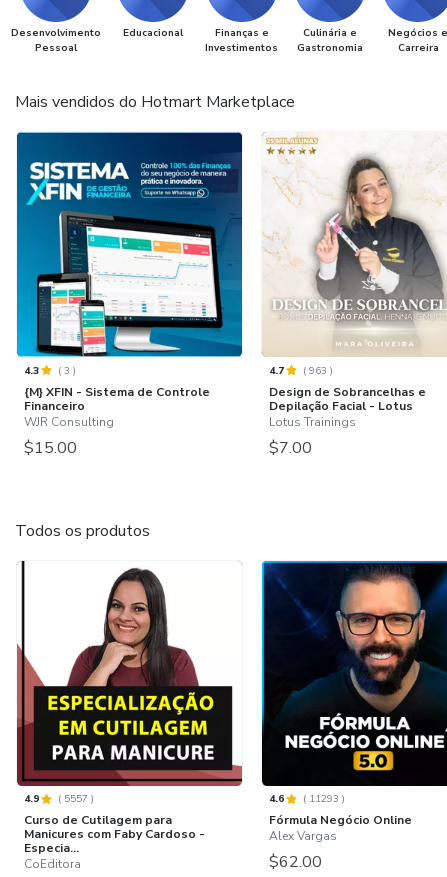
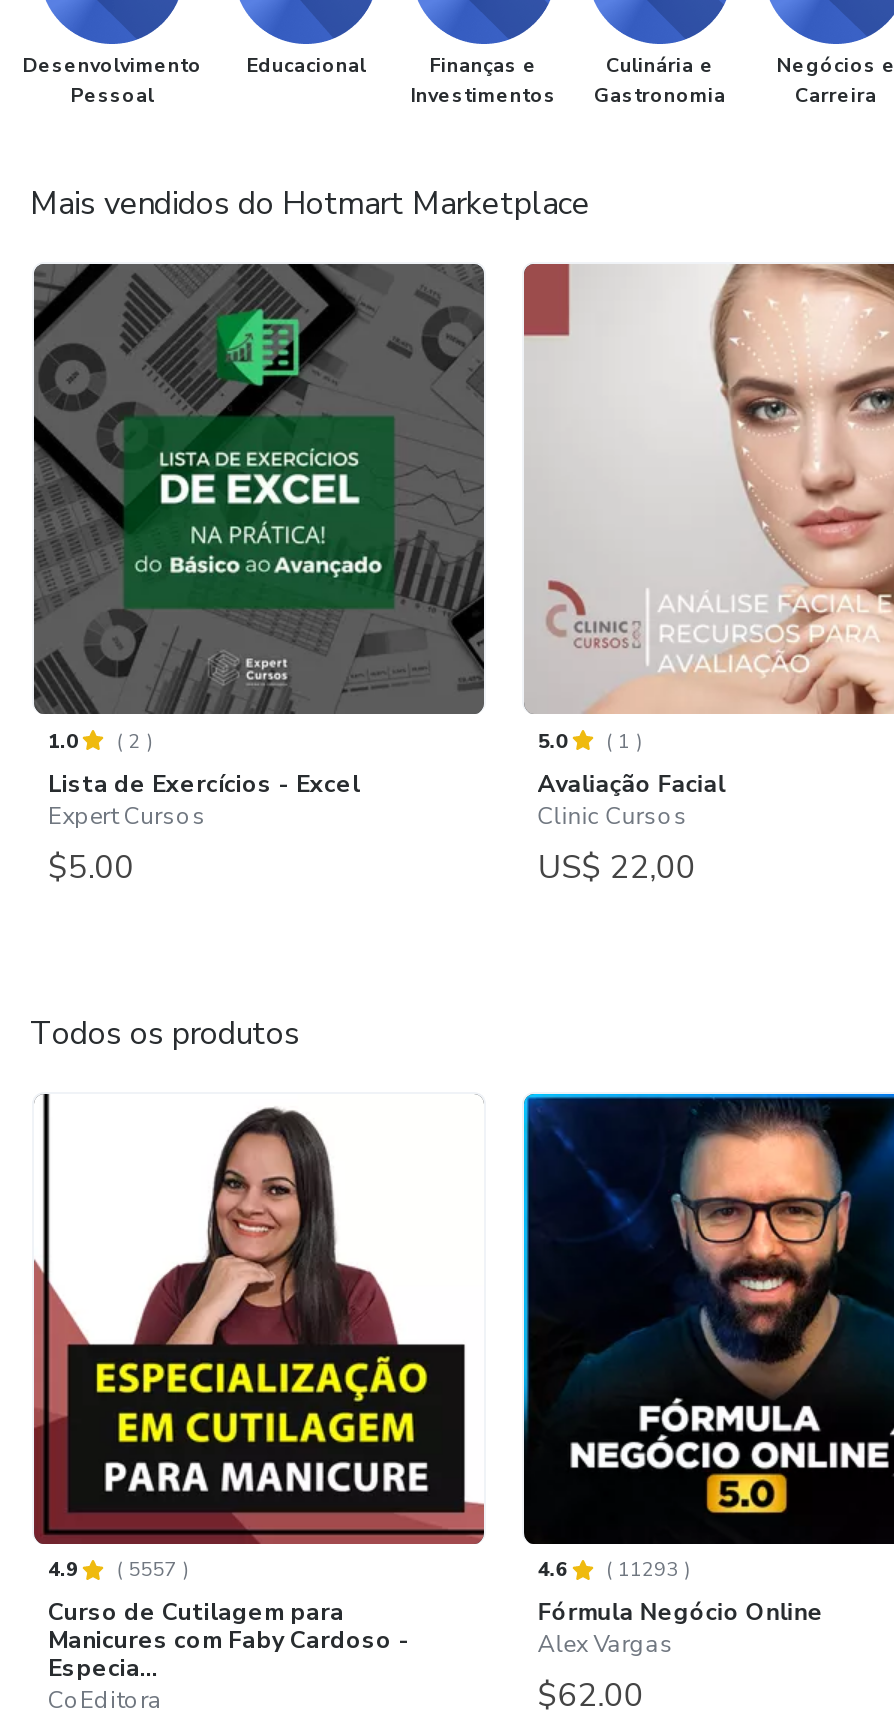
- [image]
- 4.3
- (3)
- {M} XFIN - Sistema de Controle
- Financeiro
- WJR Consulting
- $15.00
+ [image]
+ 1.0
+ (2)
+ Lista de Exercícios - Excel
+ Expert Cursos
+ $5.00

- [image]
- 4.7
- (963)
- Design de Sobrancelhas e
- Depilação Facial - Lotus
- Lotus Trainings
- $7.00
+ [image]
+ 5.0
+ (1)
+ Avaliação Facial
+ Clinic Cursos
+ US$ 22,00
